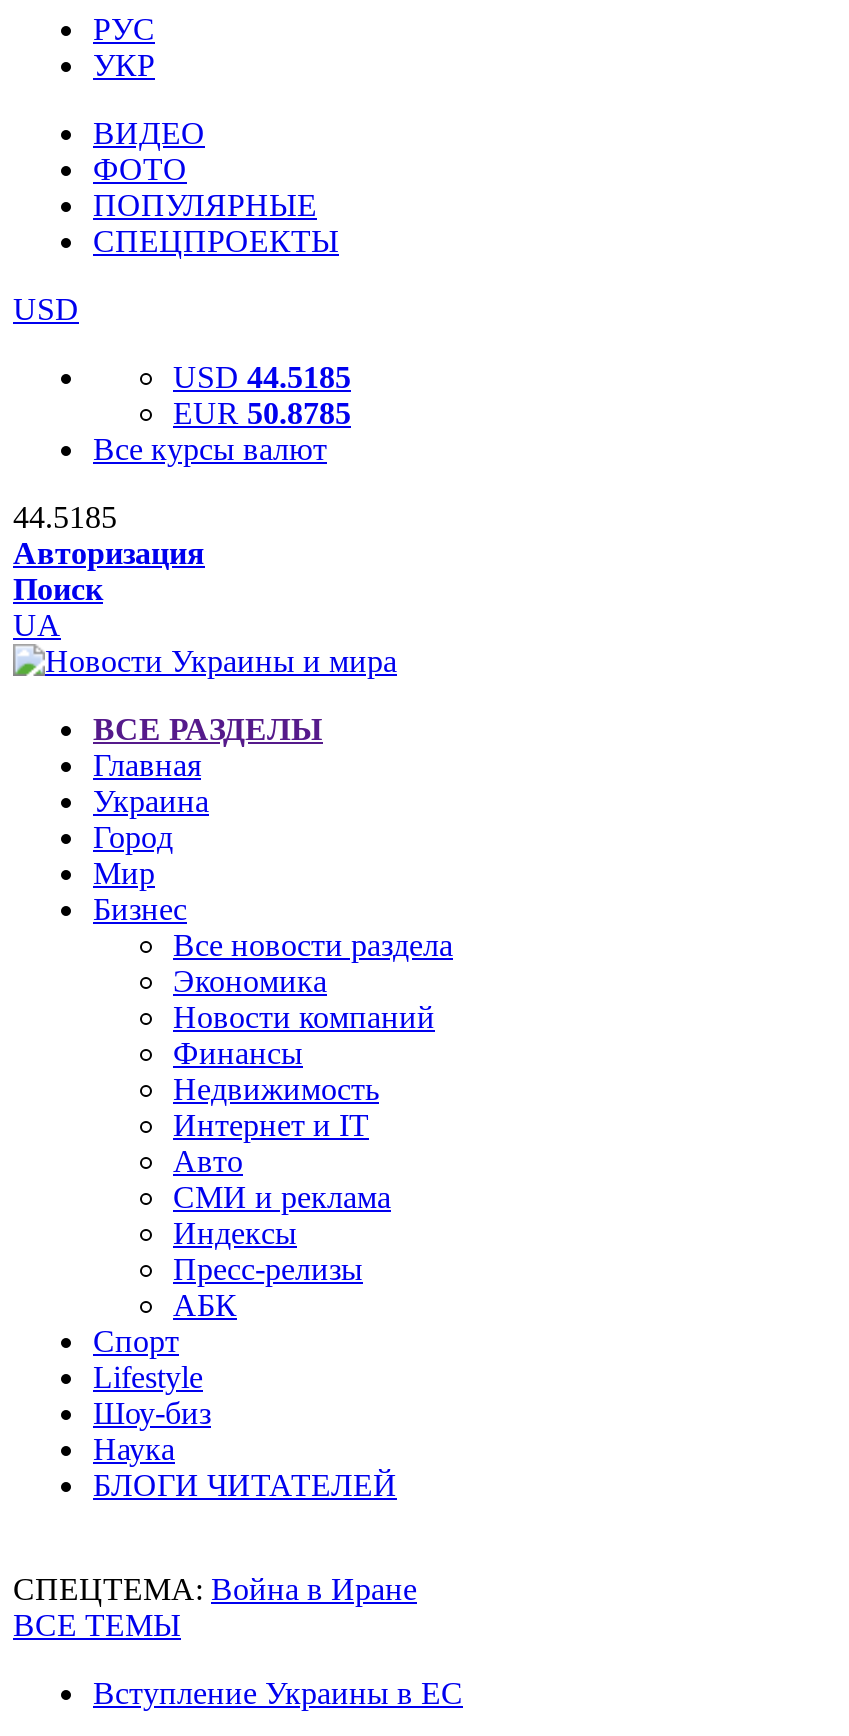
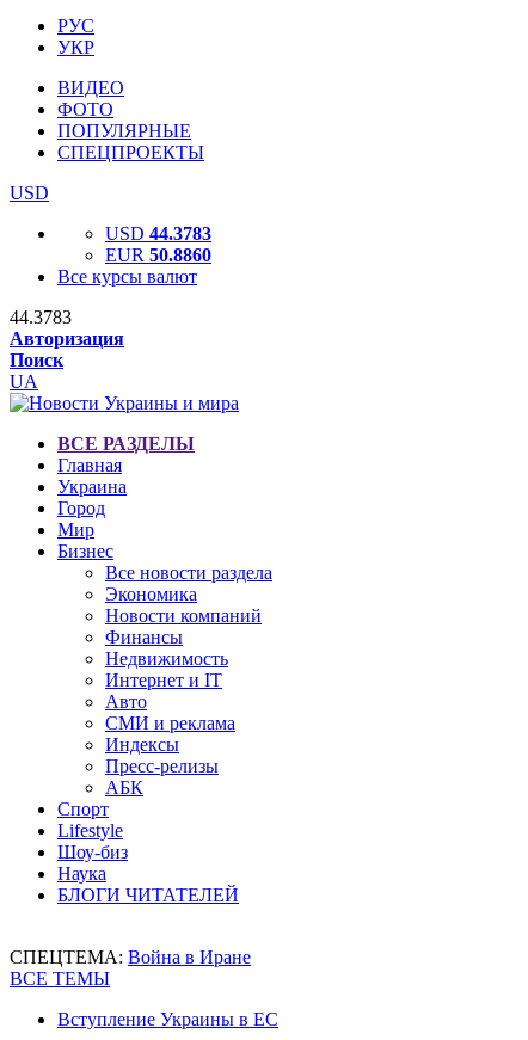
- USD 44.5185
+ USD 44.3783

- EUR 50.8785
+ EUR 50.8860

- 44.5185
+ 44.3783
